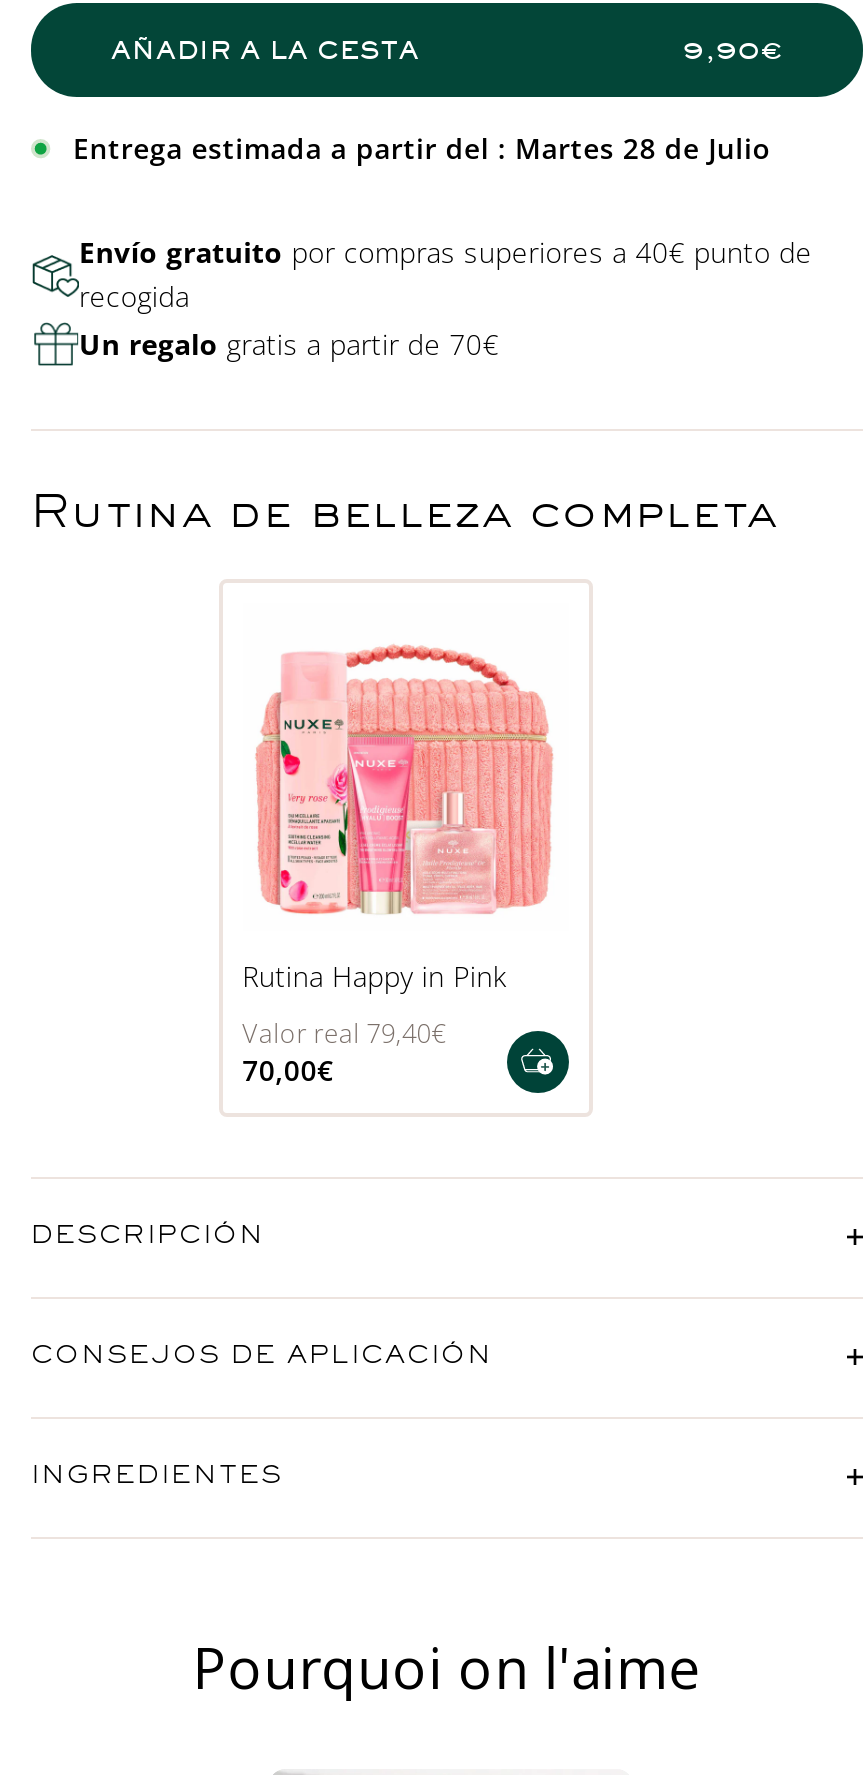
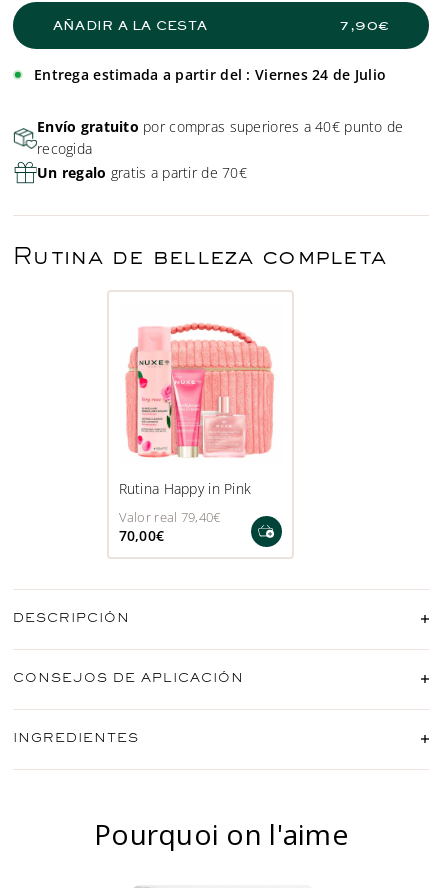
- 9,90€
+ 7,90€

- Entrega estimada a partir del : Martes 28 de Julio
+ Entrega estimada a partir del : Viernes 24 de Julio
